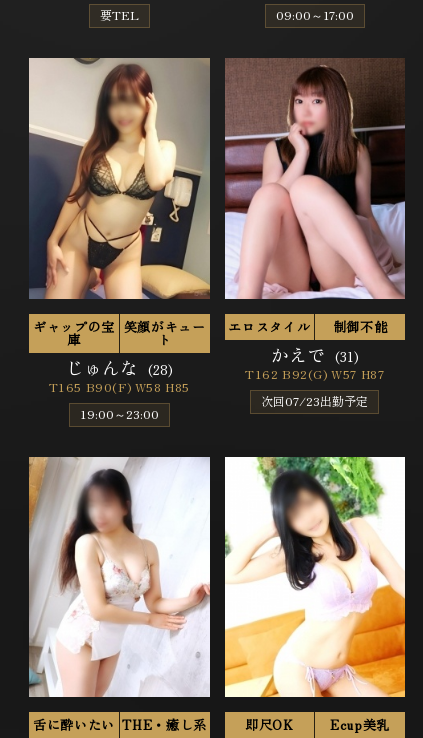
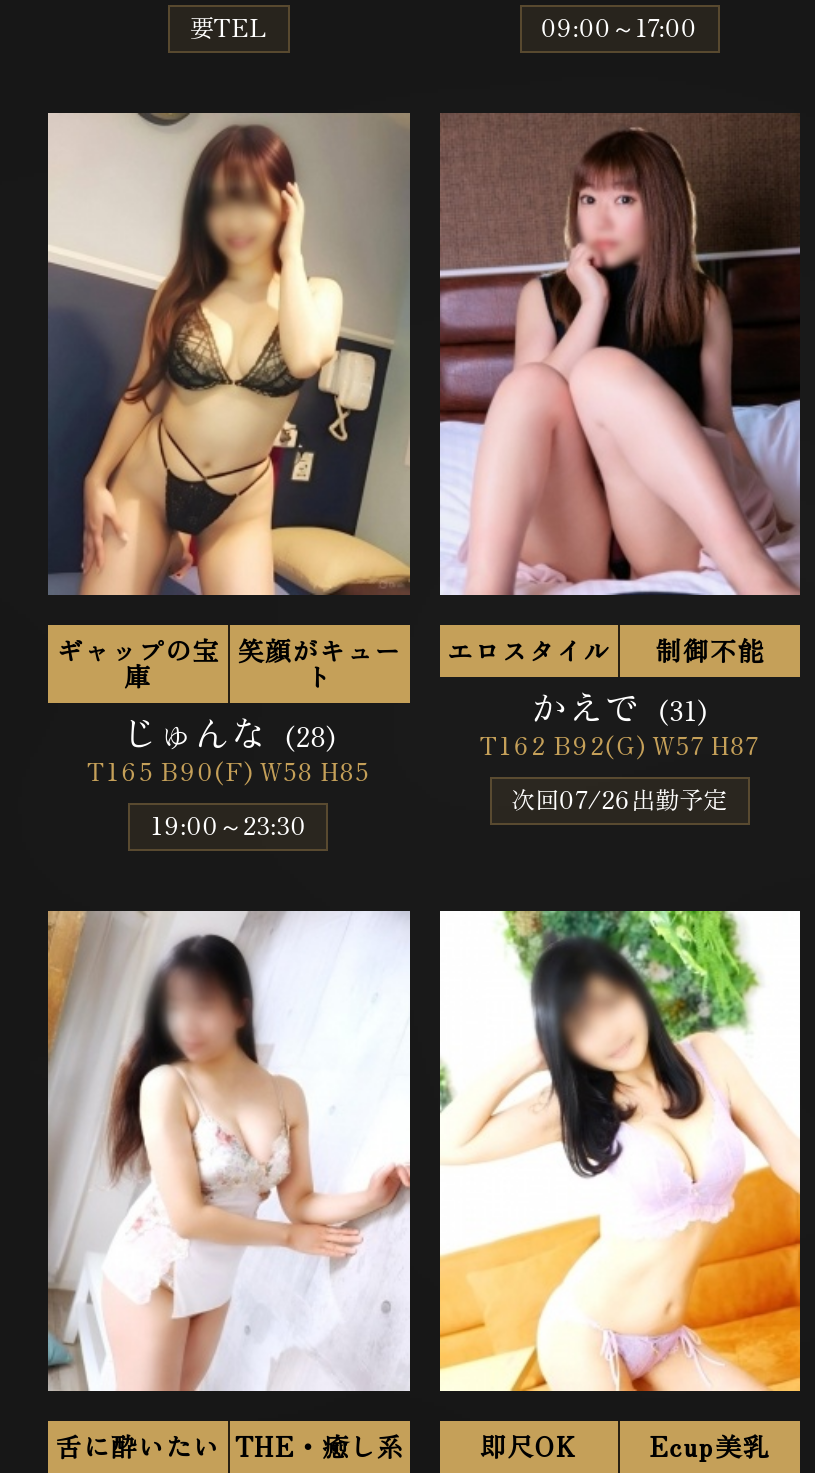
- 次回07/23出勤予定
+ 次回07/26出勤予定

- 19:00～23:00
+ 19:00～23:30
